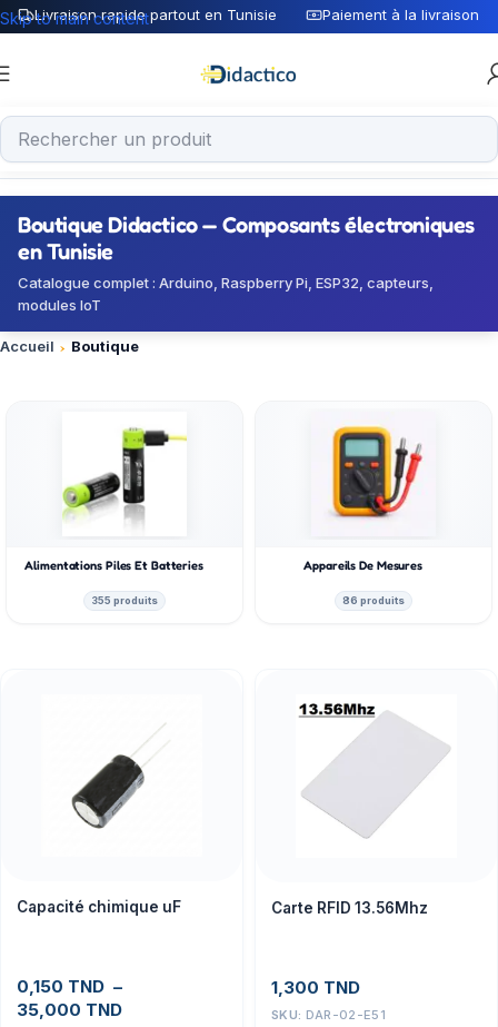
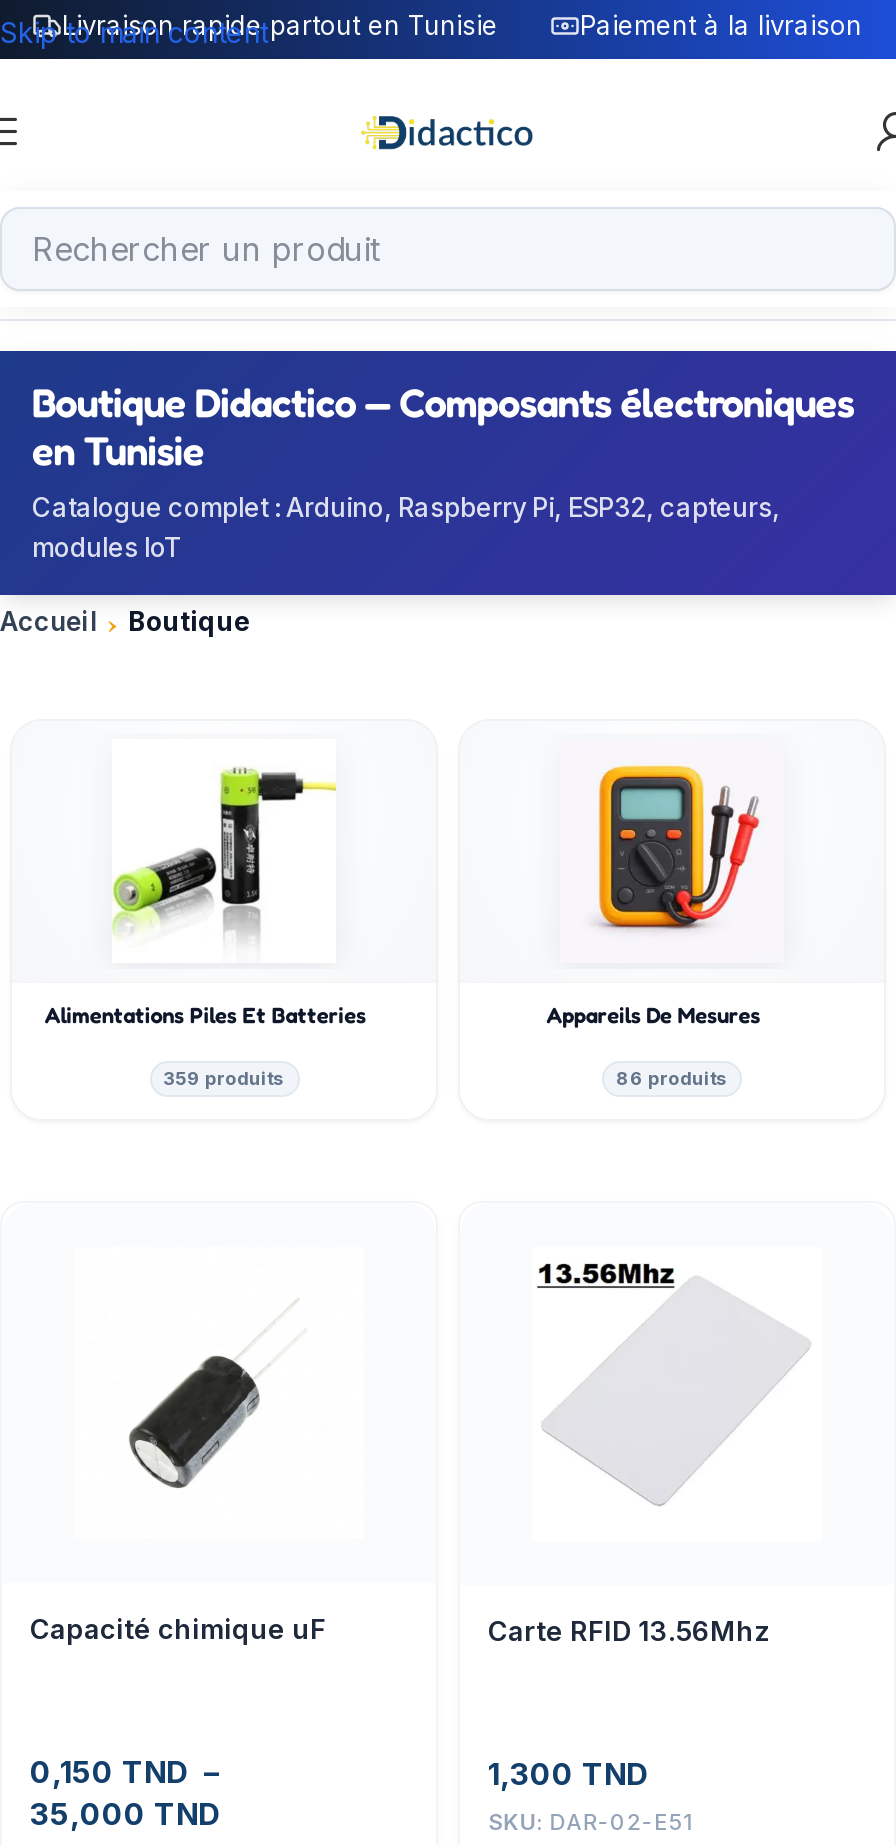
- 355 produits
+ 359 produits
